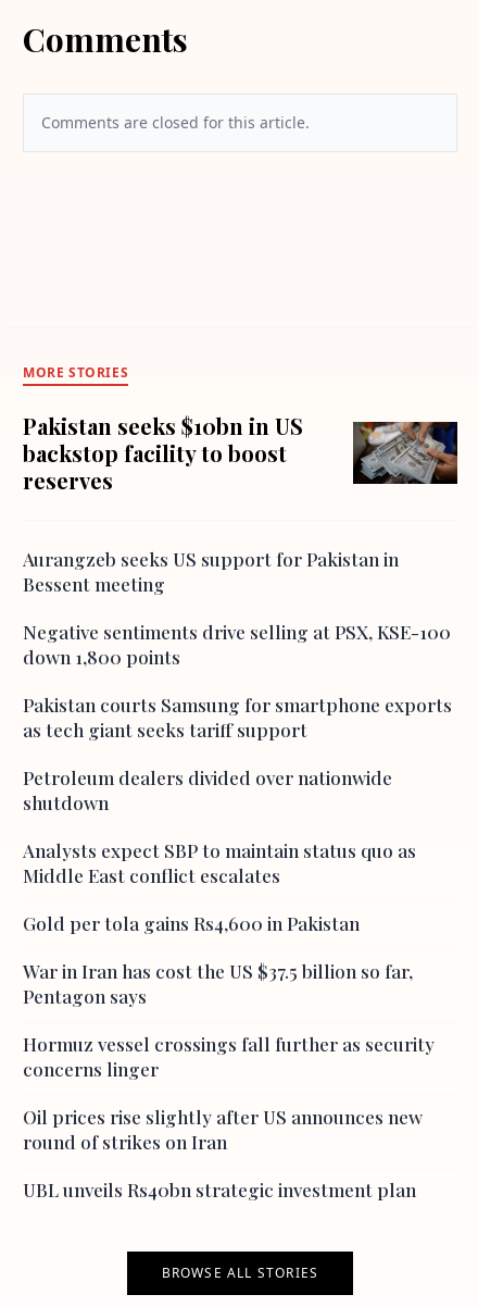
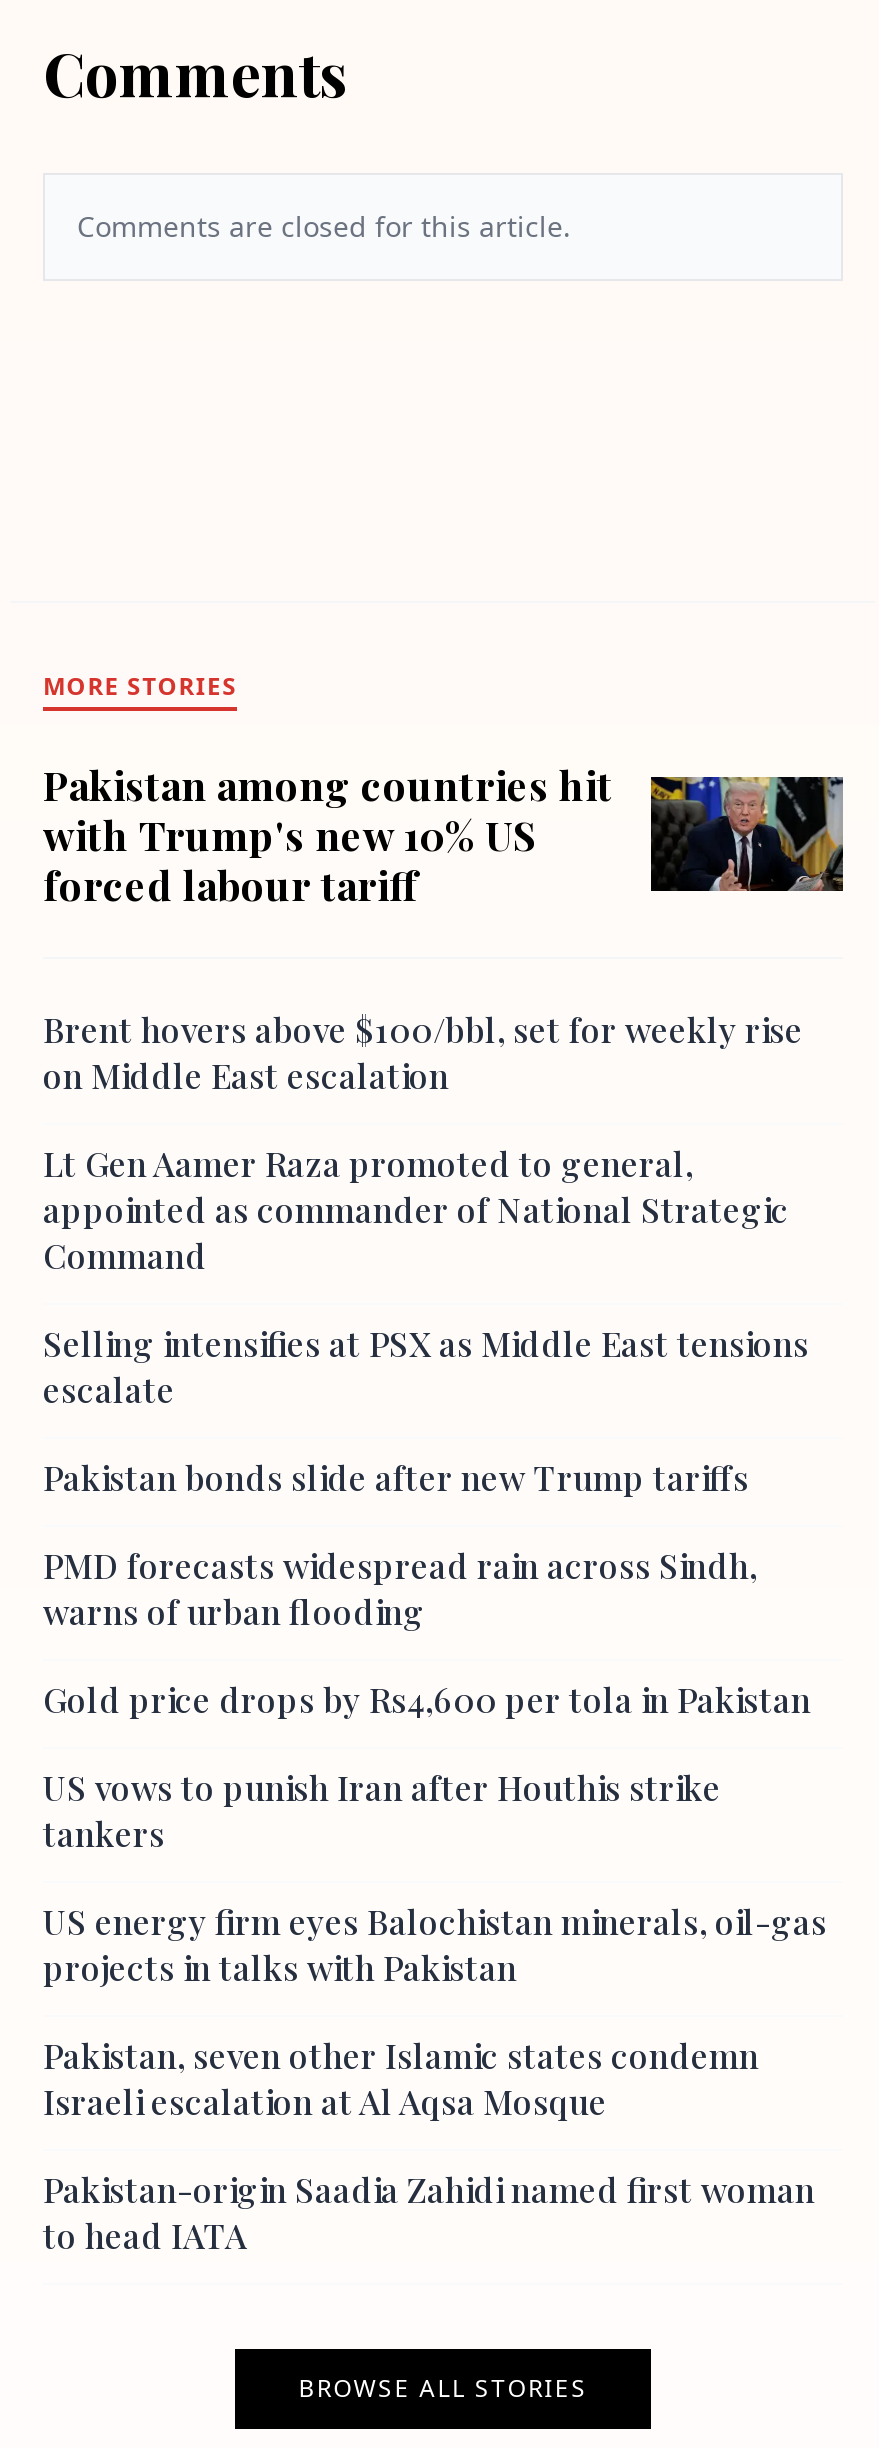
- Pakistan seeks $10bn in US
- backstop facility to boost
- reserves
+ Pakistan among countries hit
+ with Trump's new 10% US
+ forced labour tariff

- [image]
+ [image]

- Aurangzeb seeks US support for Pakistan in
- Bessent meeting
+ Brent hovers above $100/bbl, set for weekly rise
+ on Middle East escalation

- Negative sentiments drive selling at PSX, KSE-100
- down 1,800 points
+ Lt Gen Aamer Raza promoted to general,
+ appointed as commander of National Strategic
+ Command

- Pakistan courts Samsung for smartphone exports
- as tech giant seeks tariff support
+ Selling intensifies at PSX as Middle East tensions
+ escalate

- Petroleum dealers divided over nationwide
- shutdown
+ Pakistan bonds slide after new Trump tariffs

- Analysts expect SBP to maintain status quo as
- Middle East conflict escalates
+ PMD forecasts widespread rain across Sindh,
+ warns of urban flooding

- Gold per tola gains Rs4,600 in Pakistan
+ Gold price drops by Rs4,600 per tola in Pakistan

- War in Iran has cost the US $37.5 billion so far,
- Pentagon says
+ US vows to punish Iran after Houthis strike
+ tankers

- Hormuz vessel crossings fall further as security
- concerns linger
+ US energy firm eyes Balochistan minerals, oil-gas
+ projects in talks with Pakistan

- Oil prices rise slightly after US announces new
- round of strikes on Iran
+ Pakistan, seven other Islamic states condemn
+ Israeli escalation at Al Aqsa Mosque

- UBL unveils Rs40bn strategic investment plan
+ Pakistan-origin Saadia Zahidi named first woman
+ to head IATA
